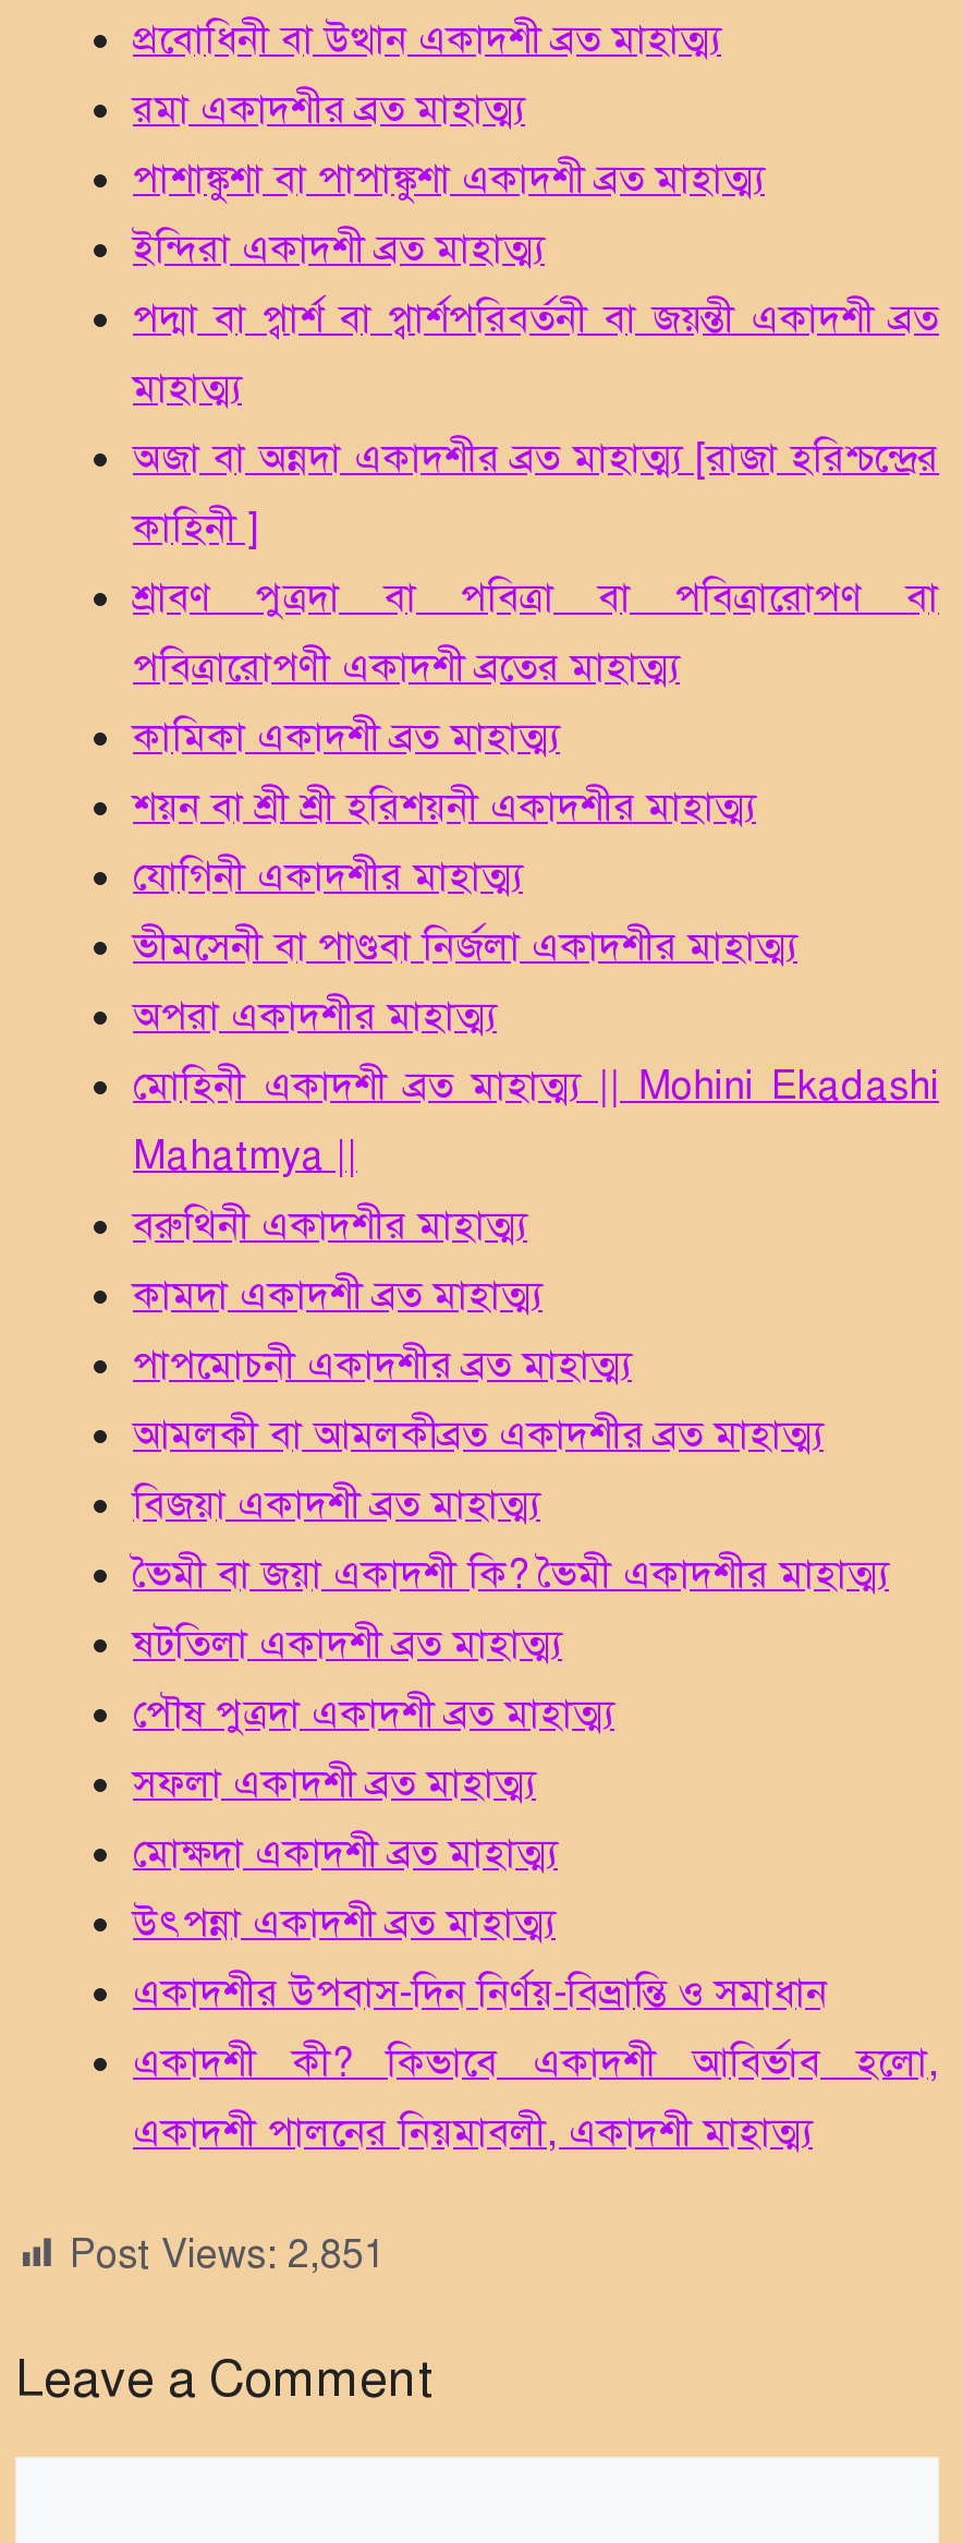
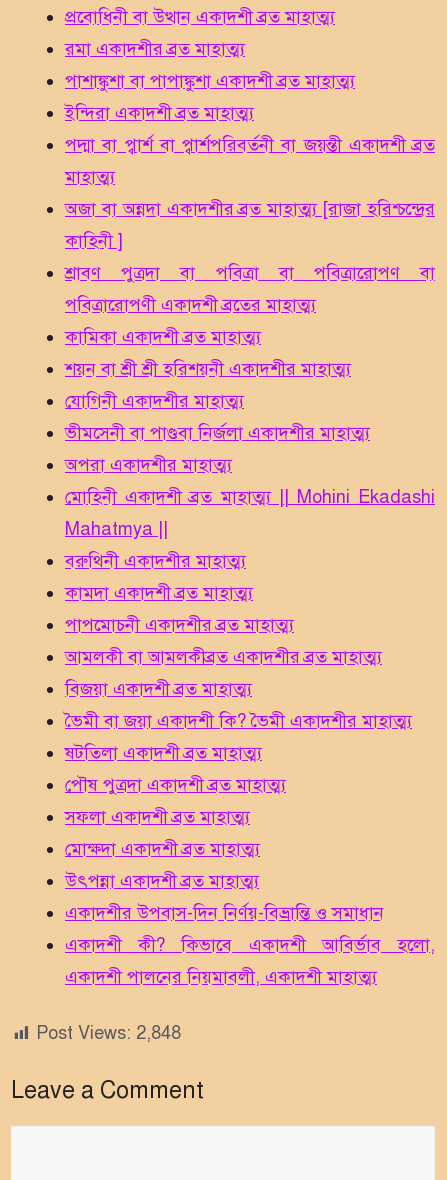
- Post Views: 2,851
+ Post Views: 2,848
